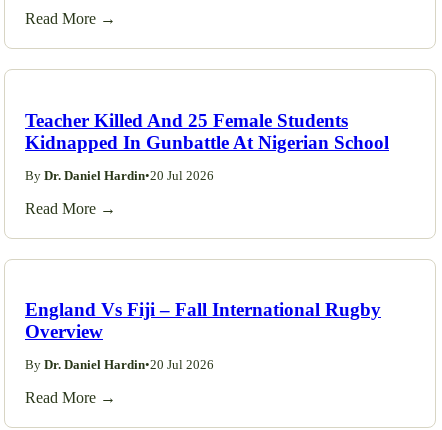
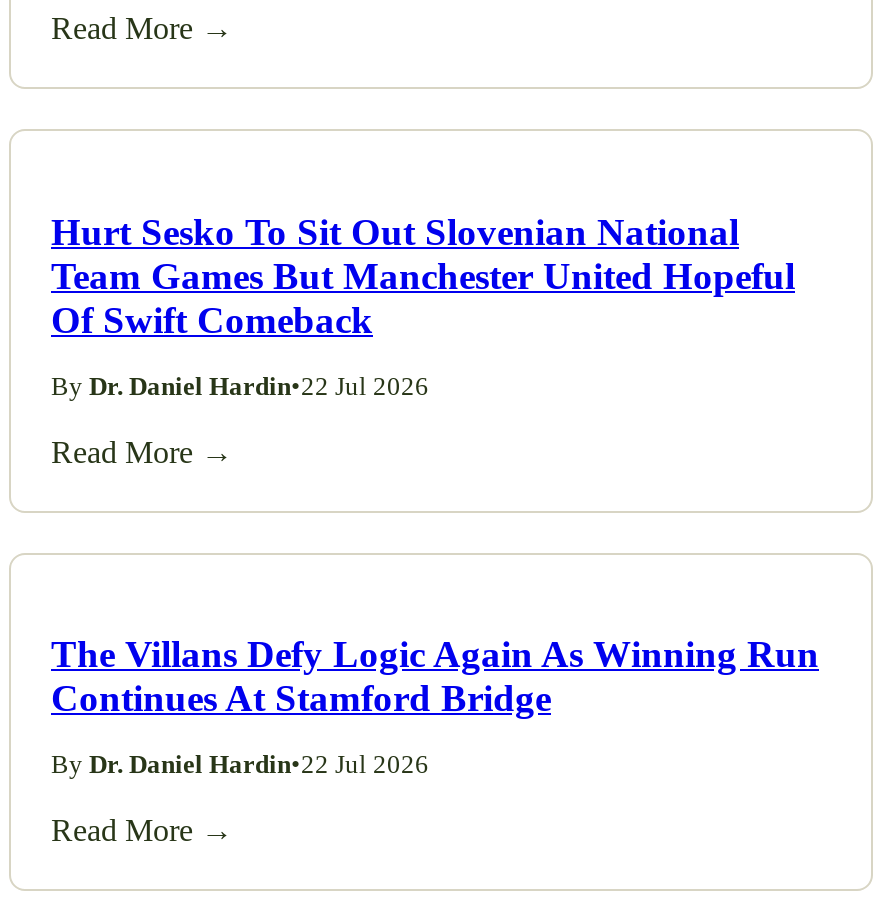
- Teacher Killed And 25 Female Students
- Kidnapped In Gunbattle At Nigerian School
+ Hurt Sesko To Sit Out Slovenian National
+ Team Games But Manchester United Hopeful
+ Of Swift Comeback

- By Dr. Daniel Hardin•20 Jul 2026
+ By Dr. Daniel Hardin•22 Jul 2026

- England Vs Fiji – Fall International Rugby
- Overview
+ The Villans Defy Logic Again As Winning Run
+ Continues At Stamford Bridge

- By Dr. Daniel Hardin•20 Jul 2026
+ By Dr. Daniel Hardin•22 Jul 2026
